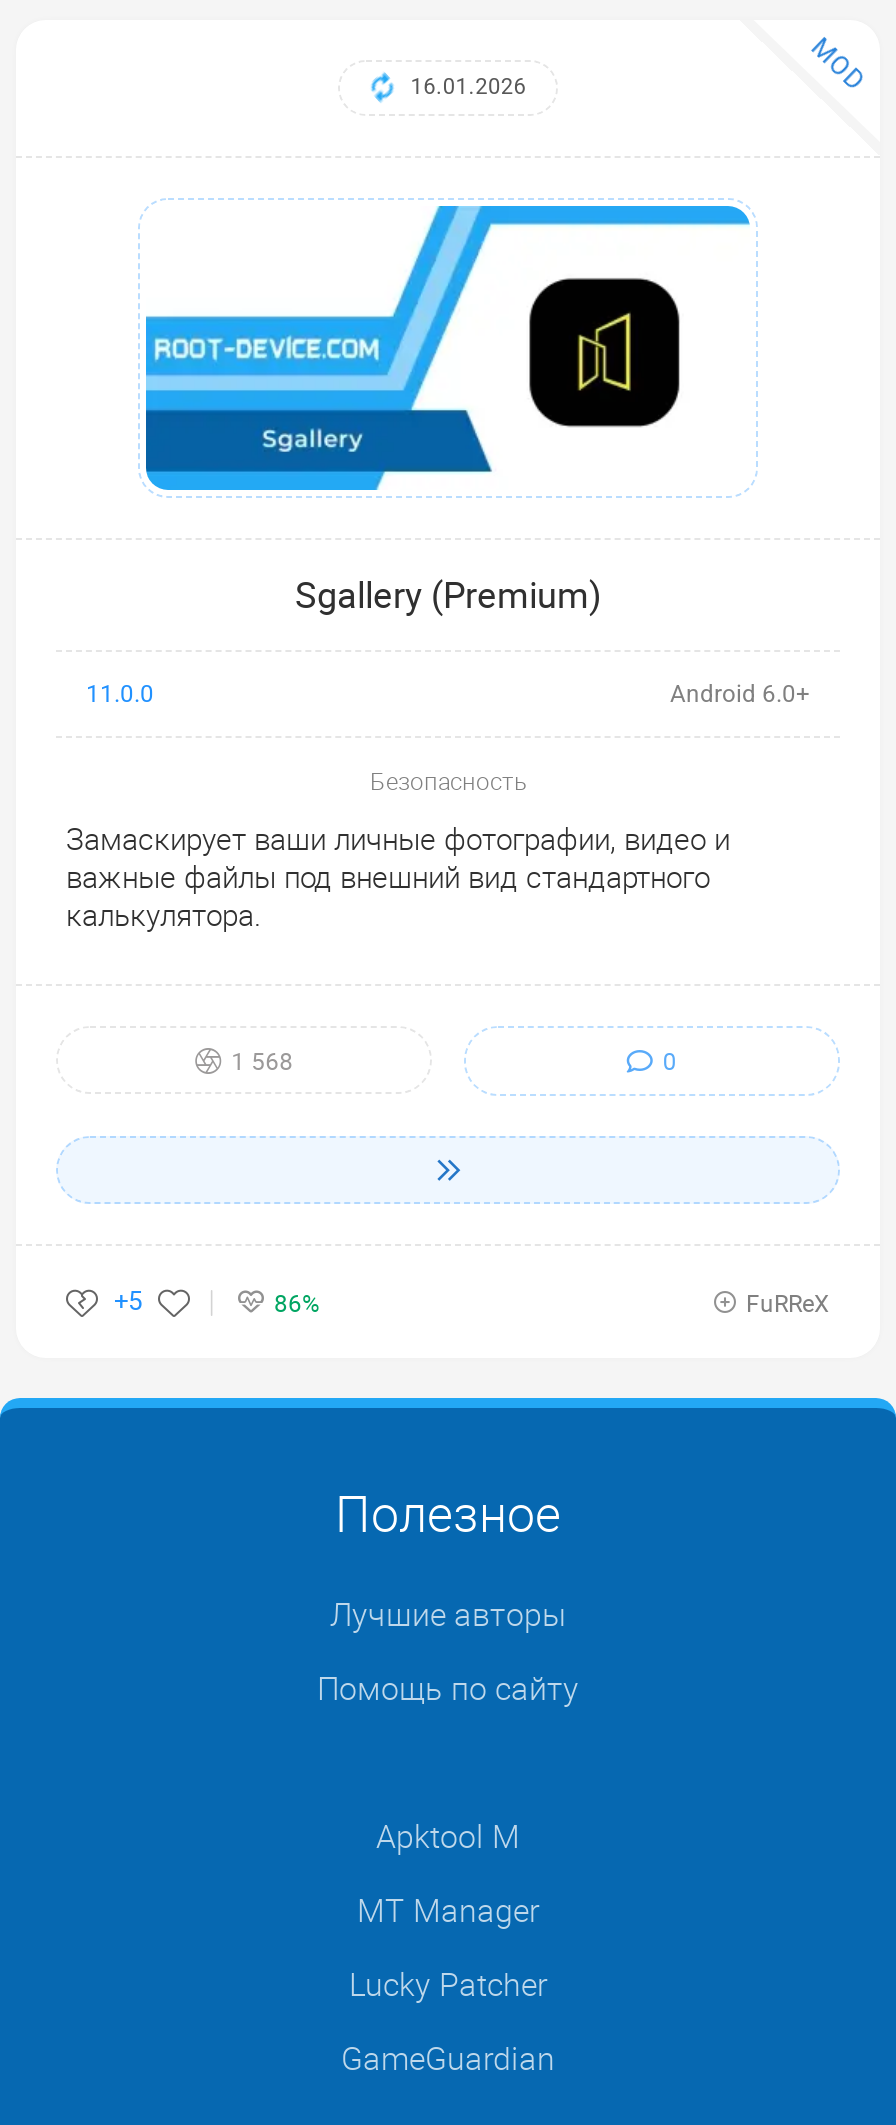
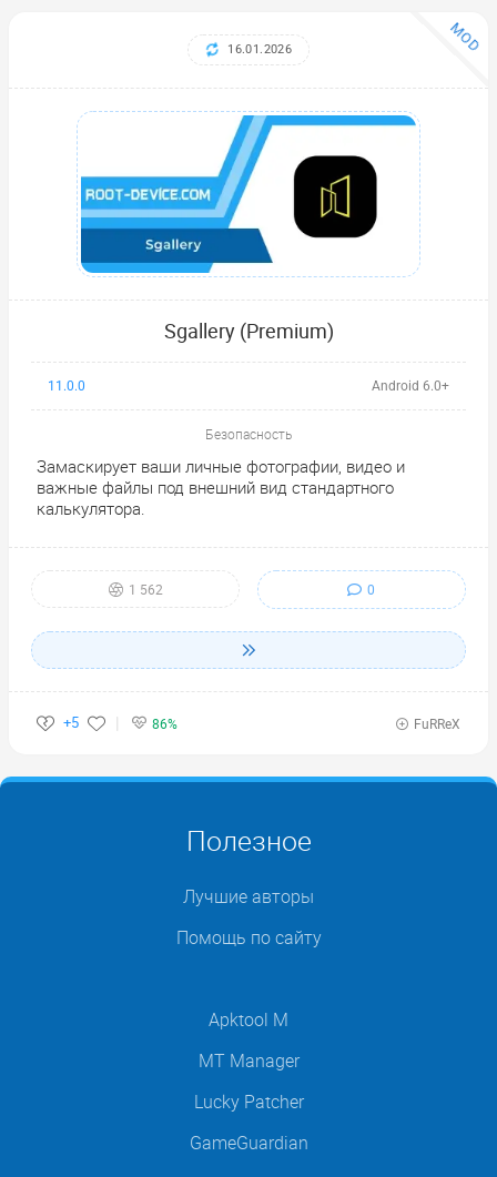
- 1 568
+ 1 562
